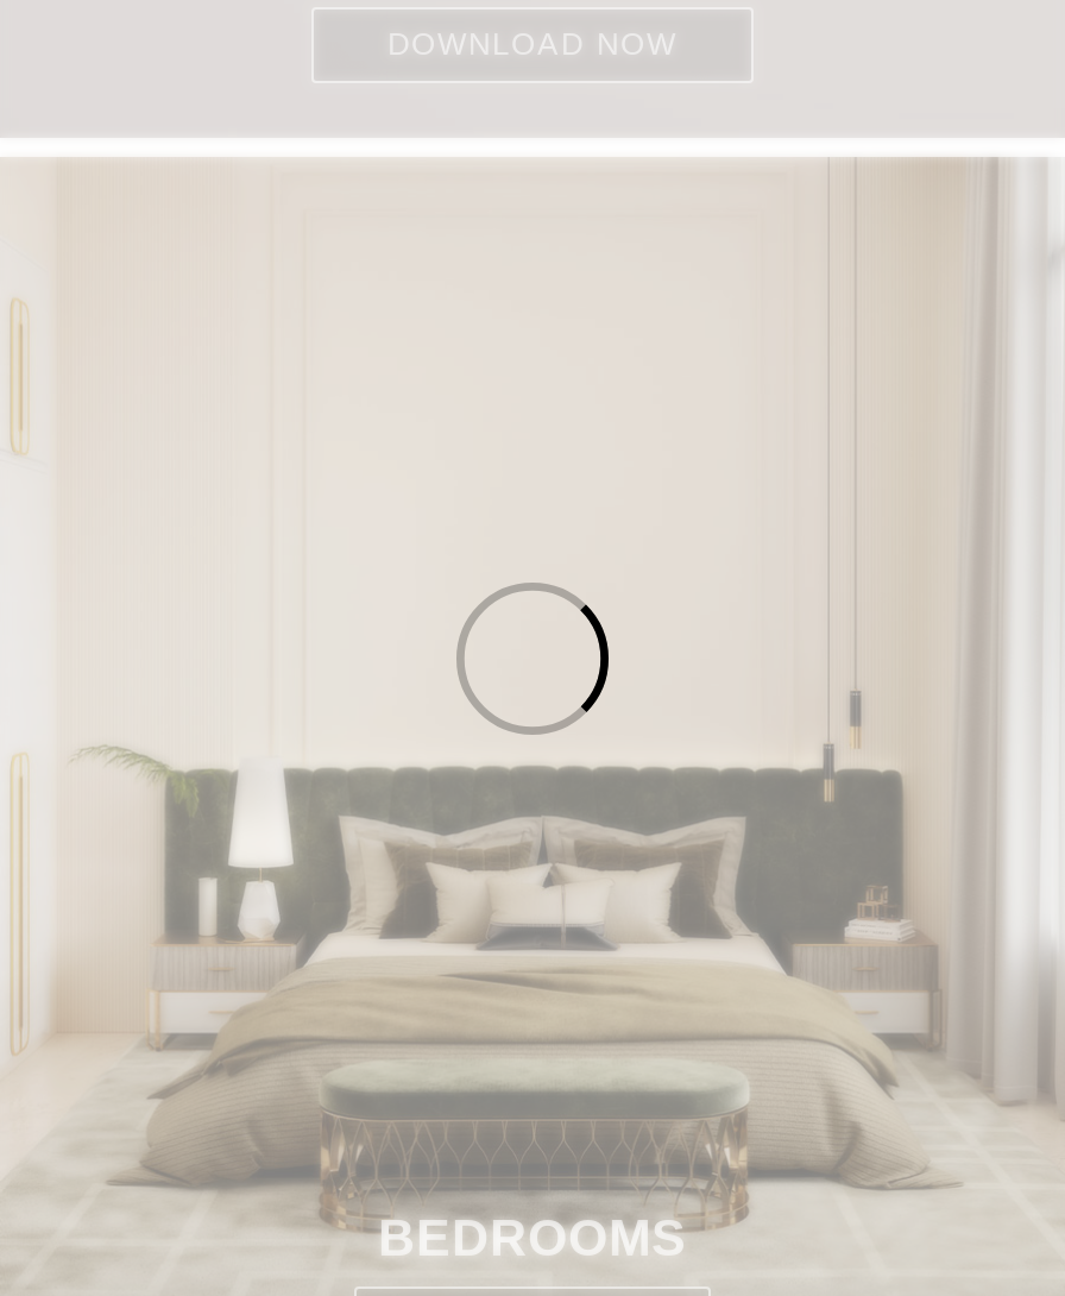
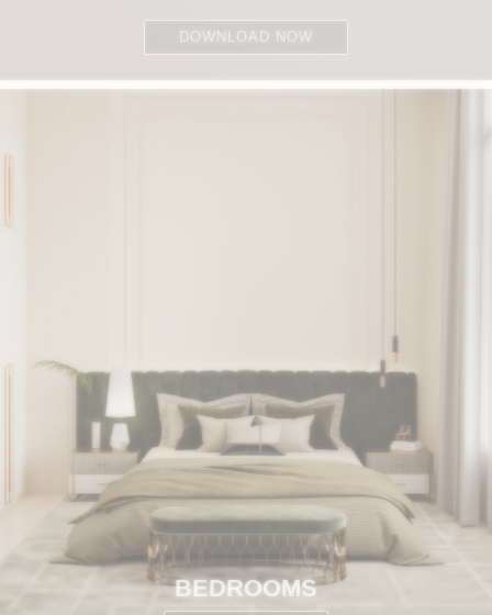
- [image]
